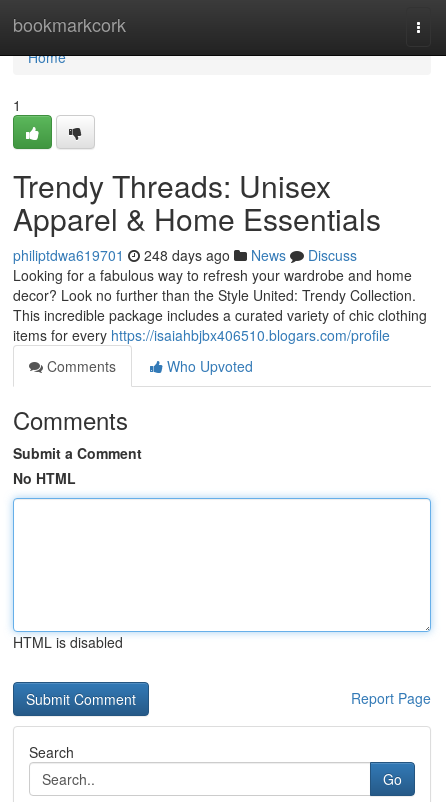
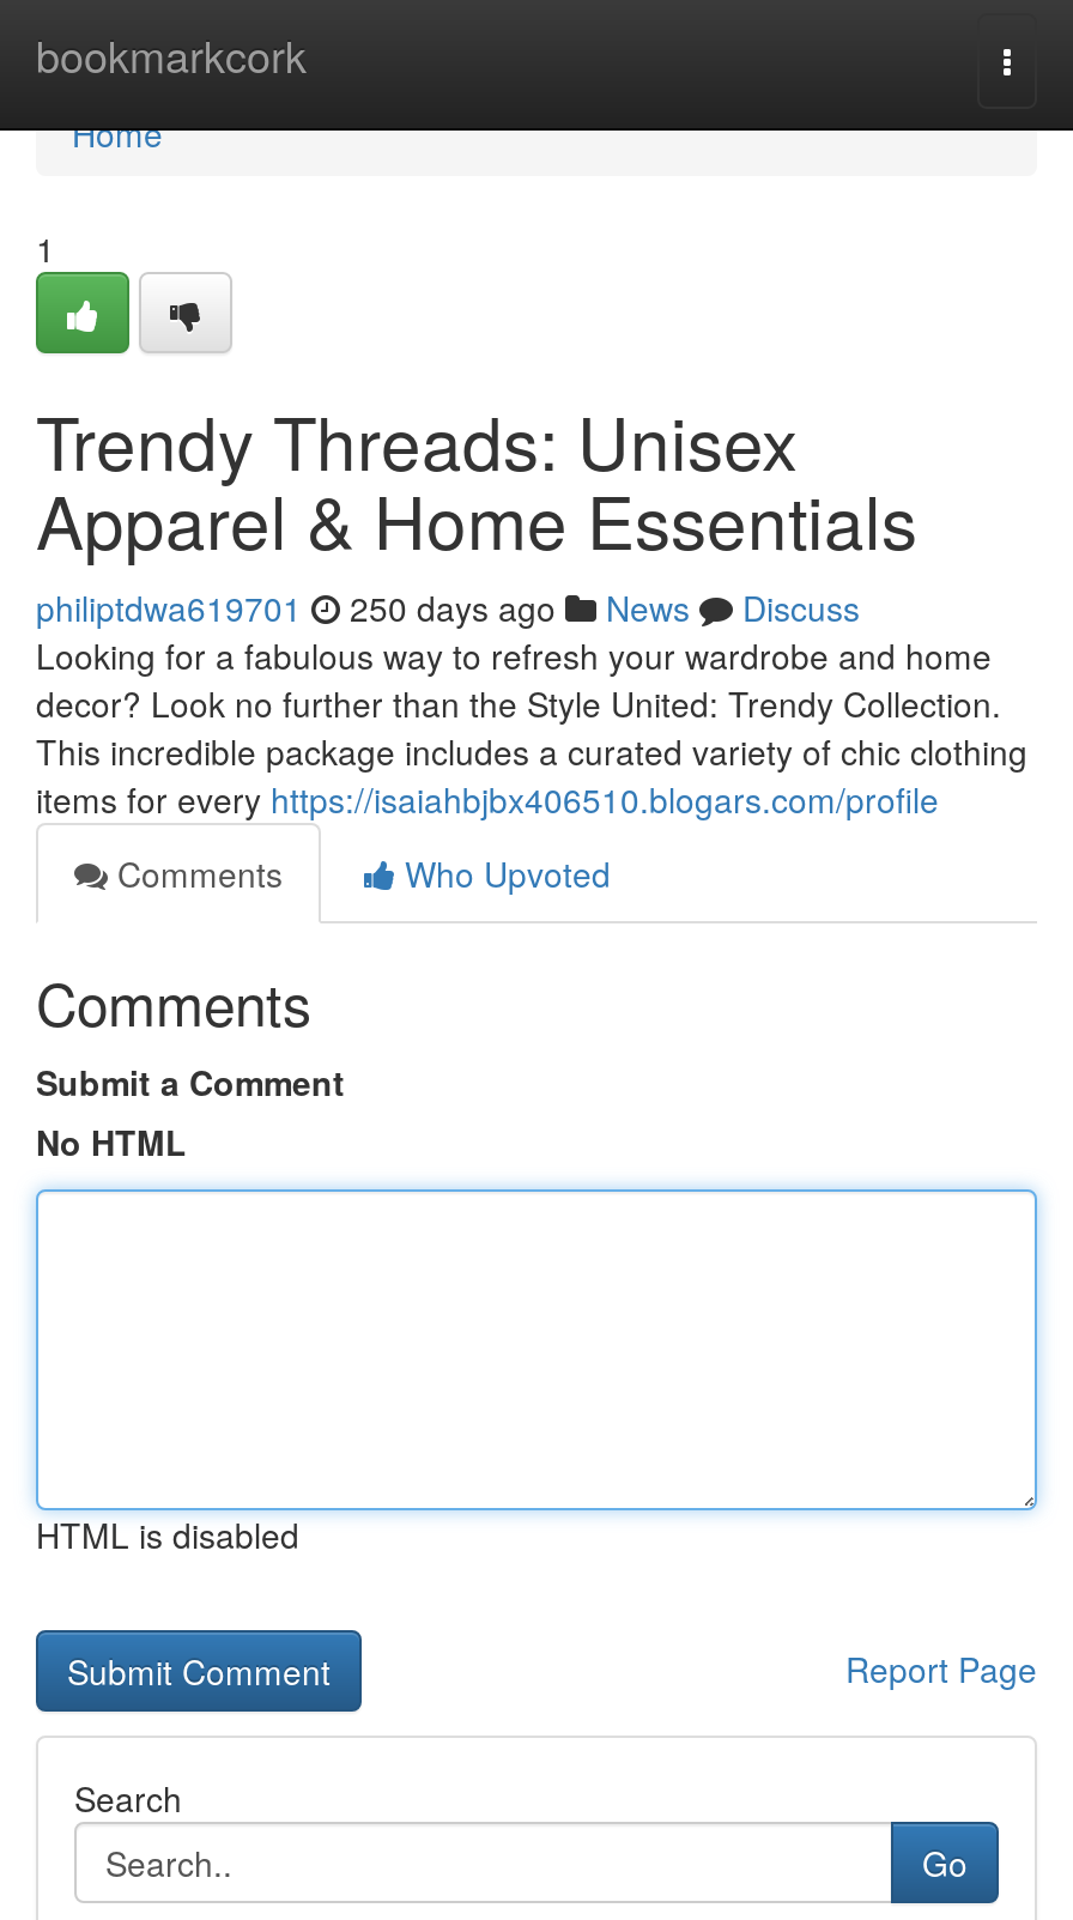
- philiptdwa619701 248 days ago News Discuss
+ philiptdwa619701 250 days ago News Discuss
